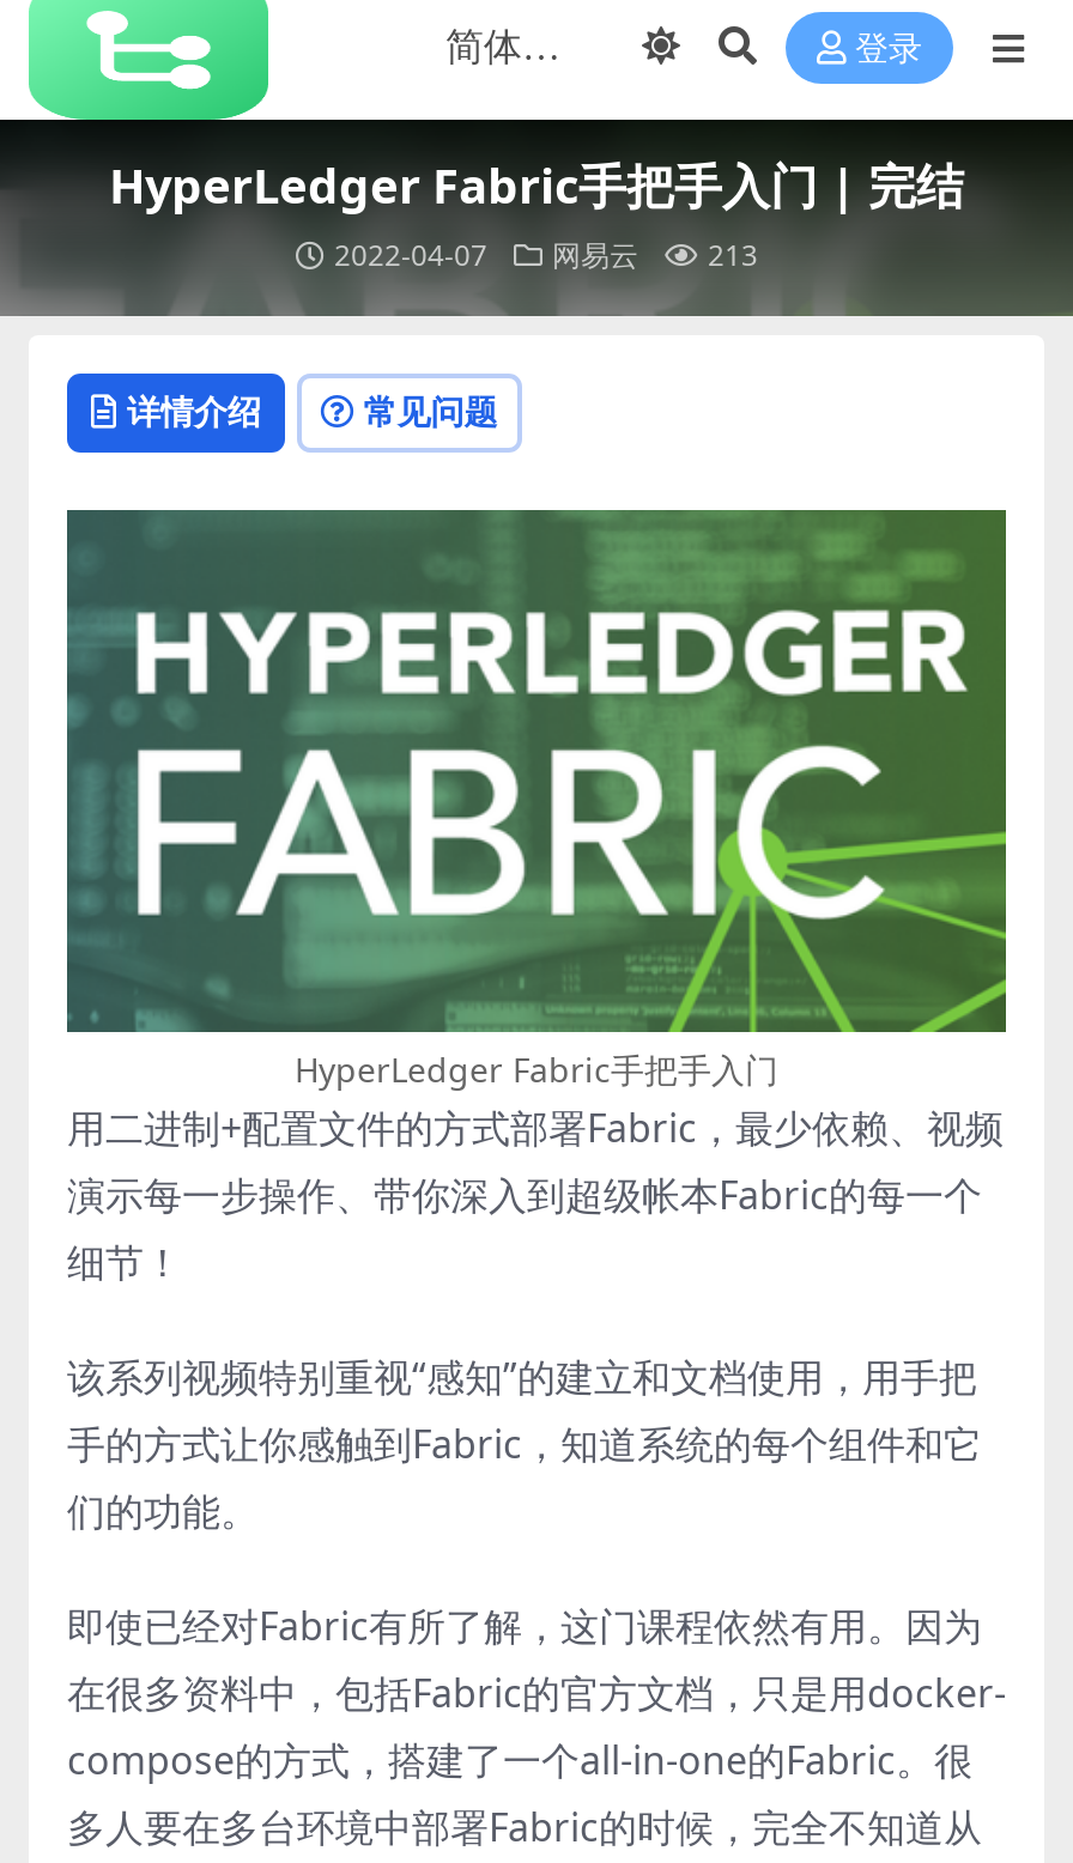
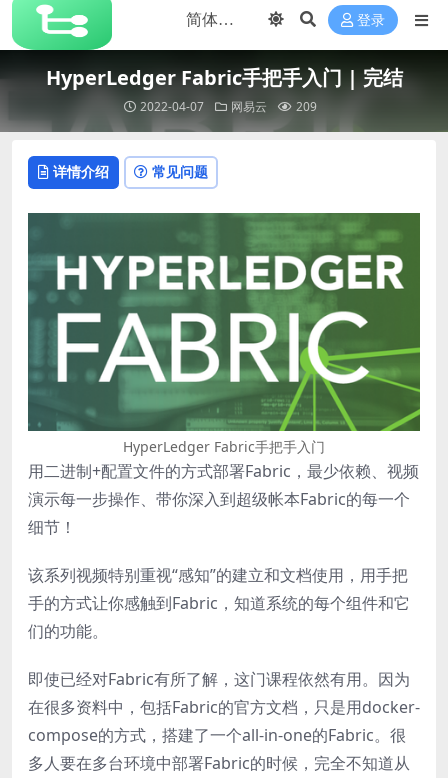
- 2022-04-07 网易云 213
+ 2022-04-07 网易云 209
